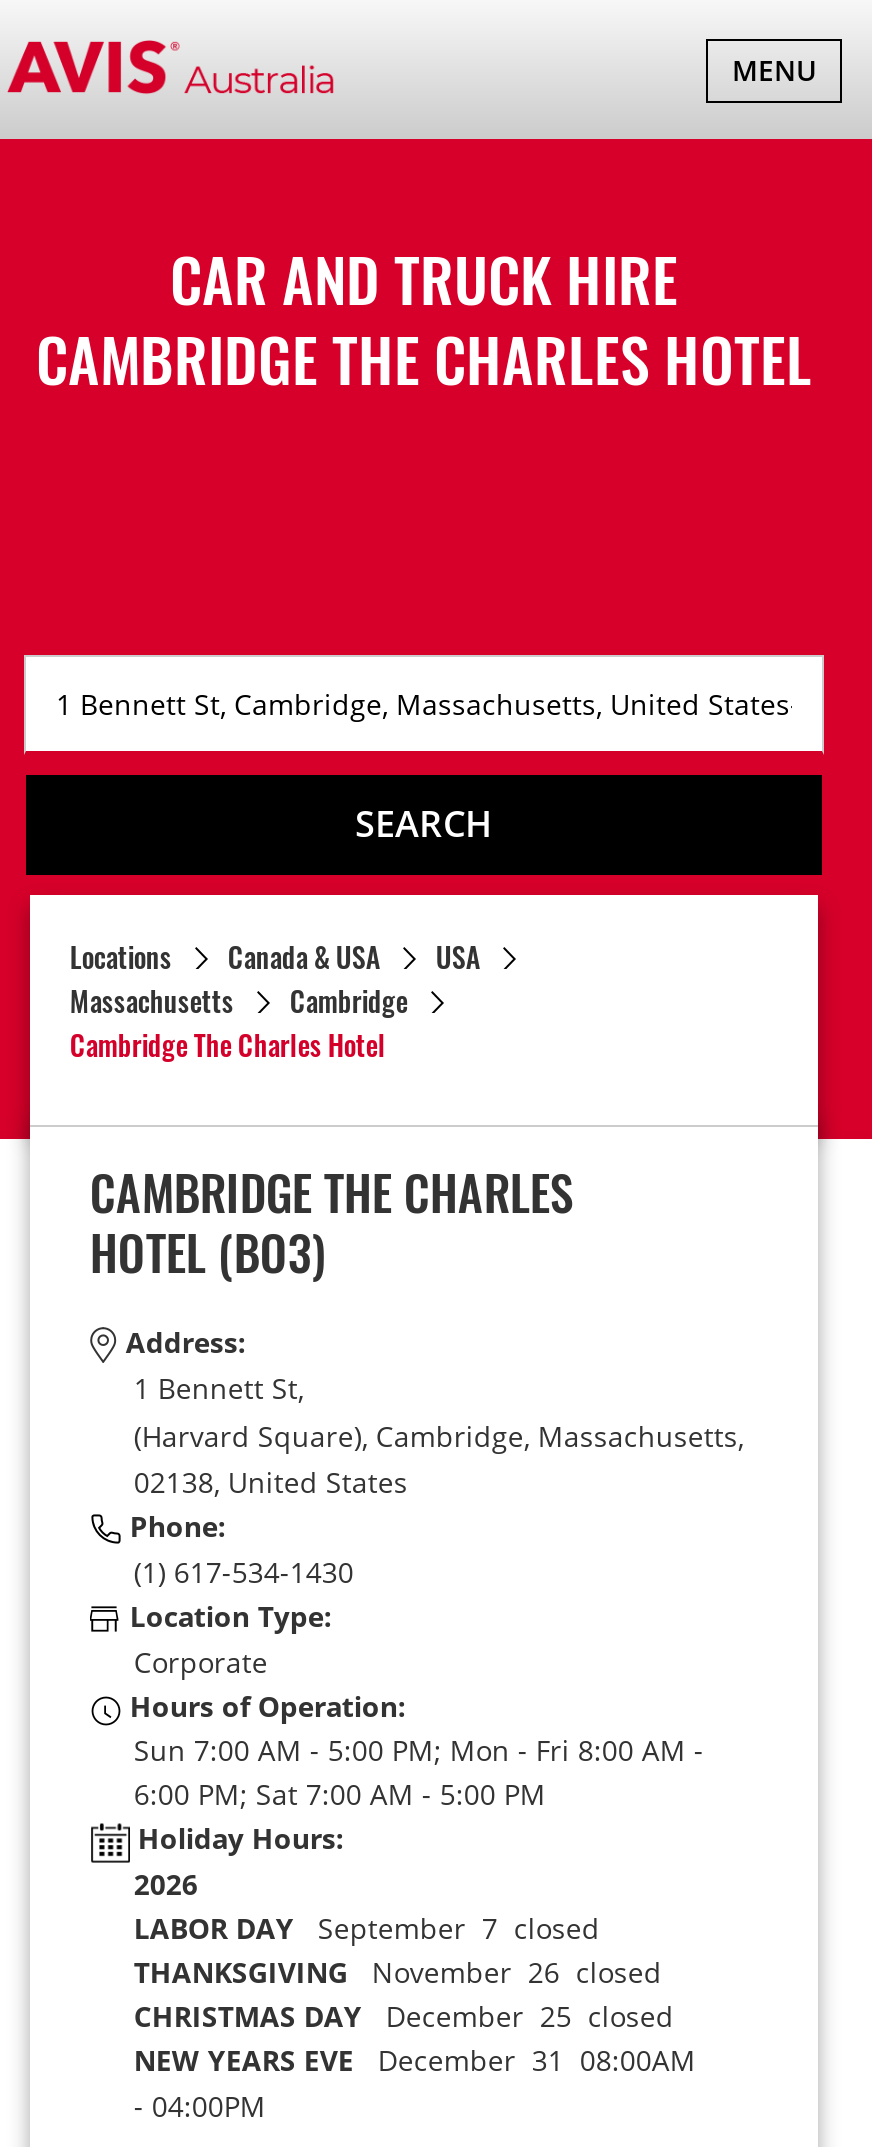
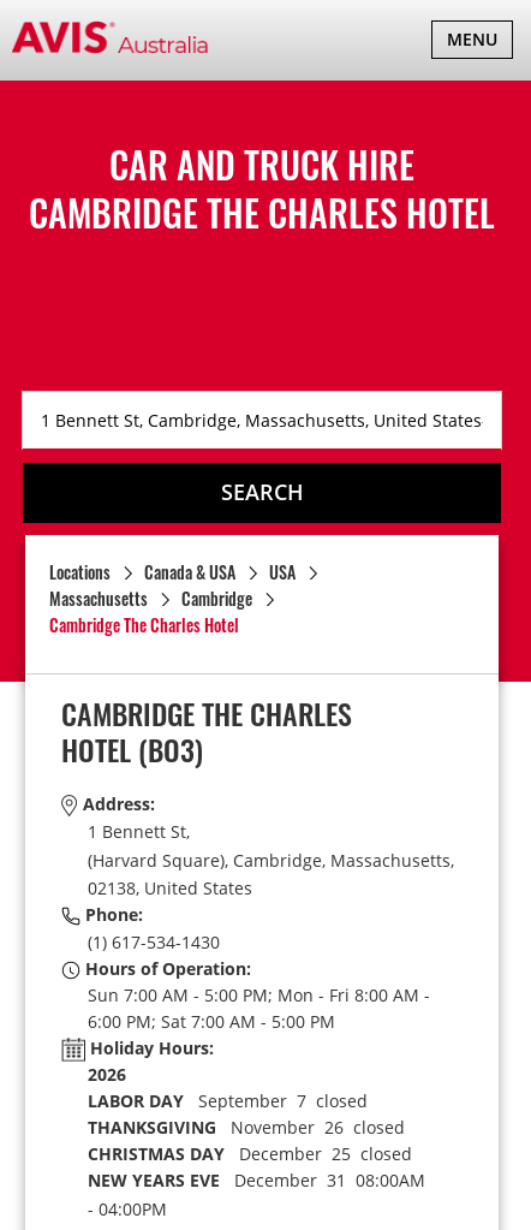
- Location Type:
- Corporate
